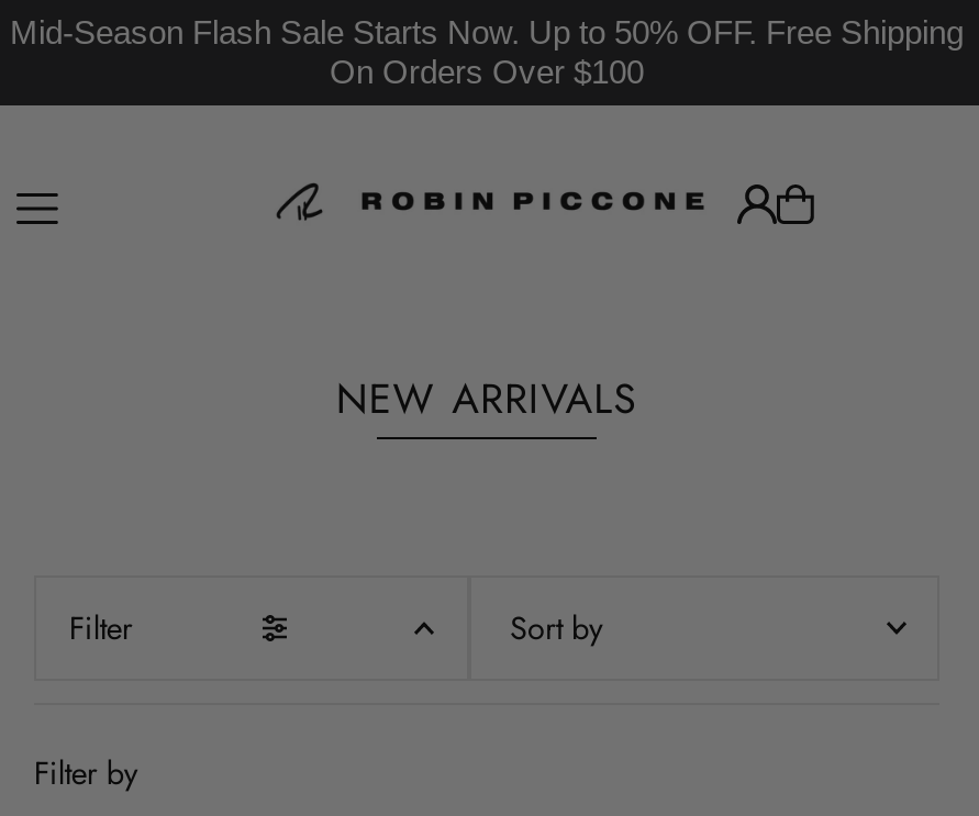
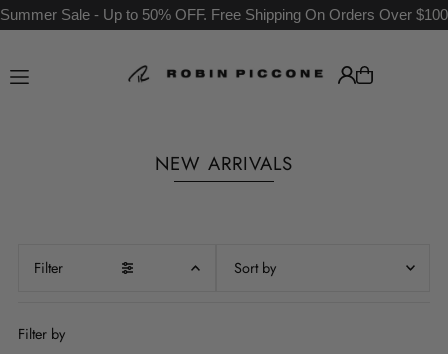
- Mid-Season Flash Sale Starts Now. Up to 50% OFF. Free Shipping
- On Orders Over $100
+ Summer Sale - Up to 50% OFF. Free Shipping On Orders Over $100
